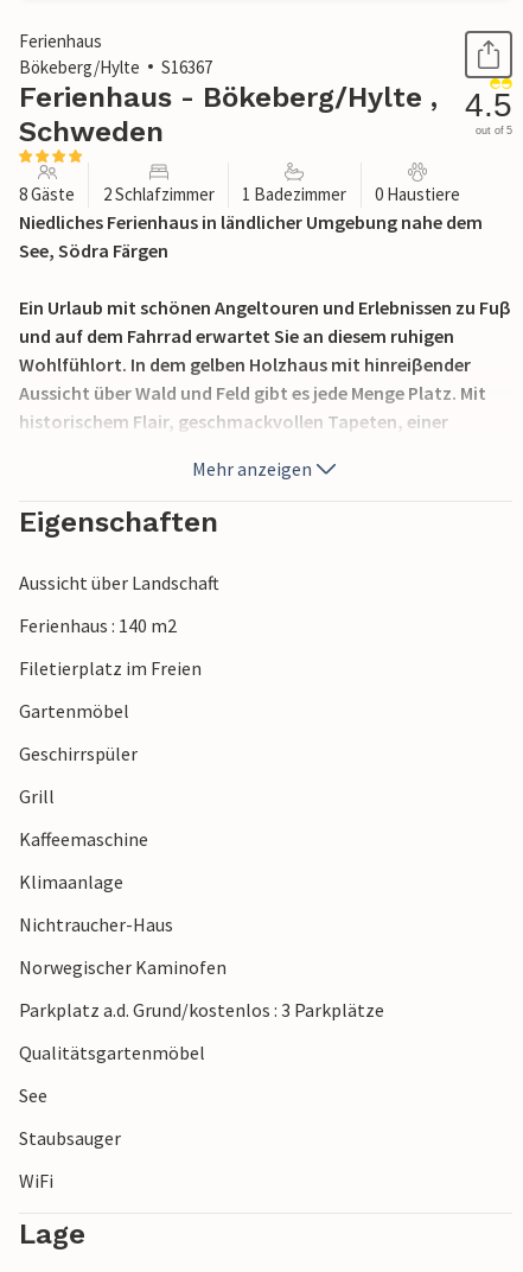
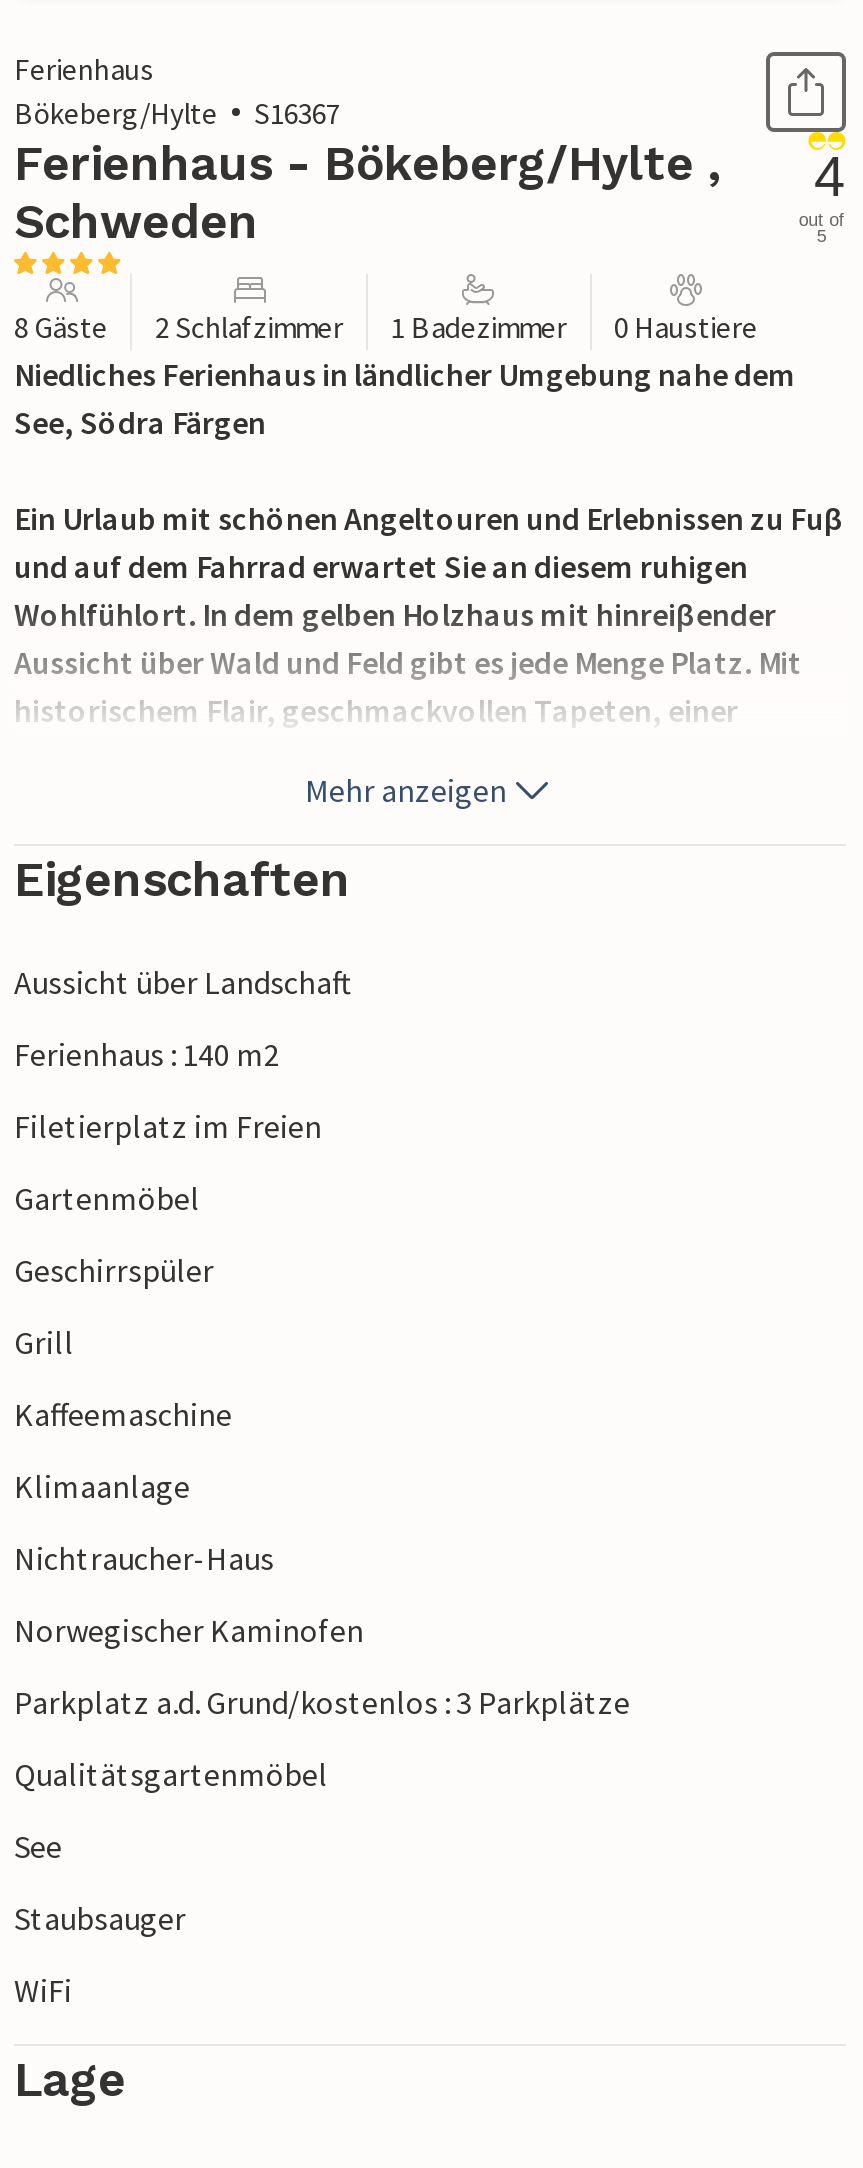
- 4.5
- out of 5
+ 4
+ out of
+ 5
